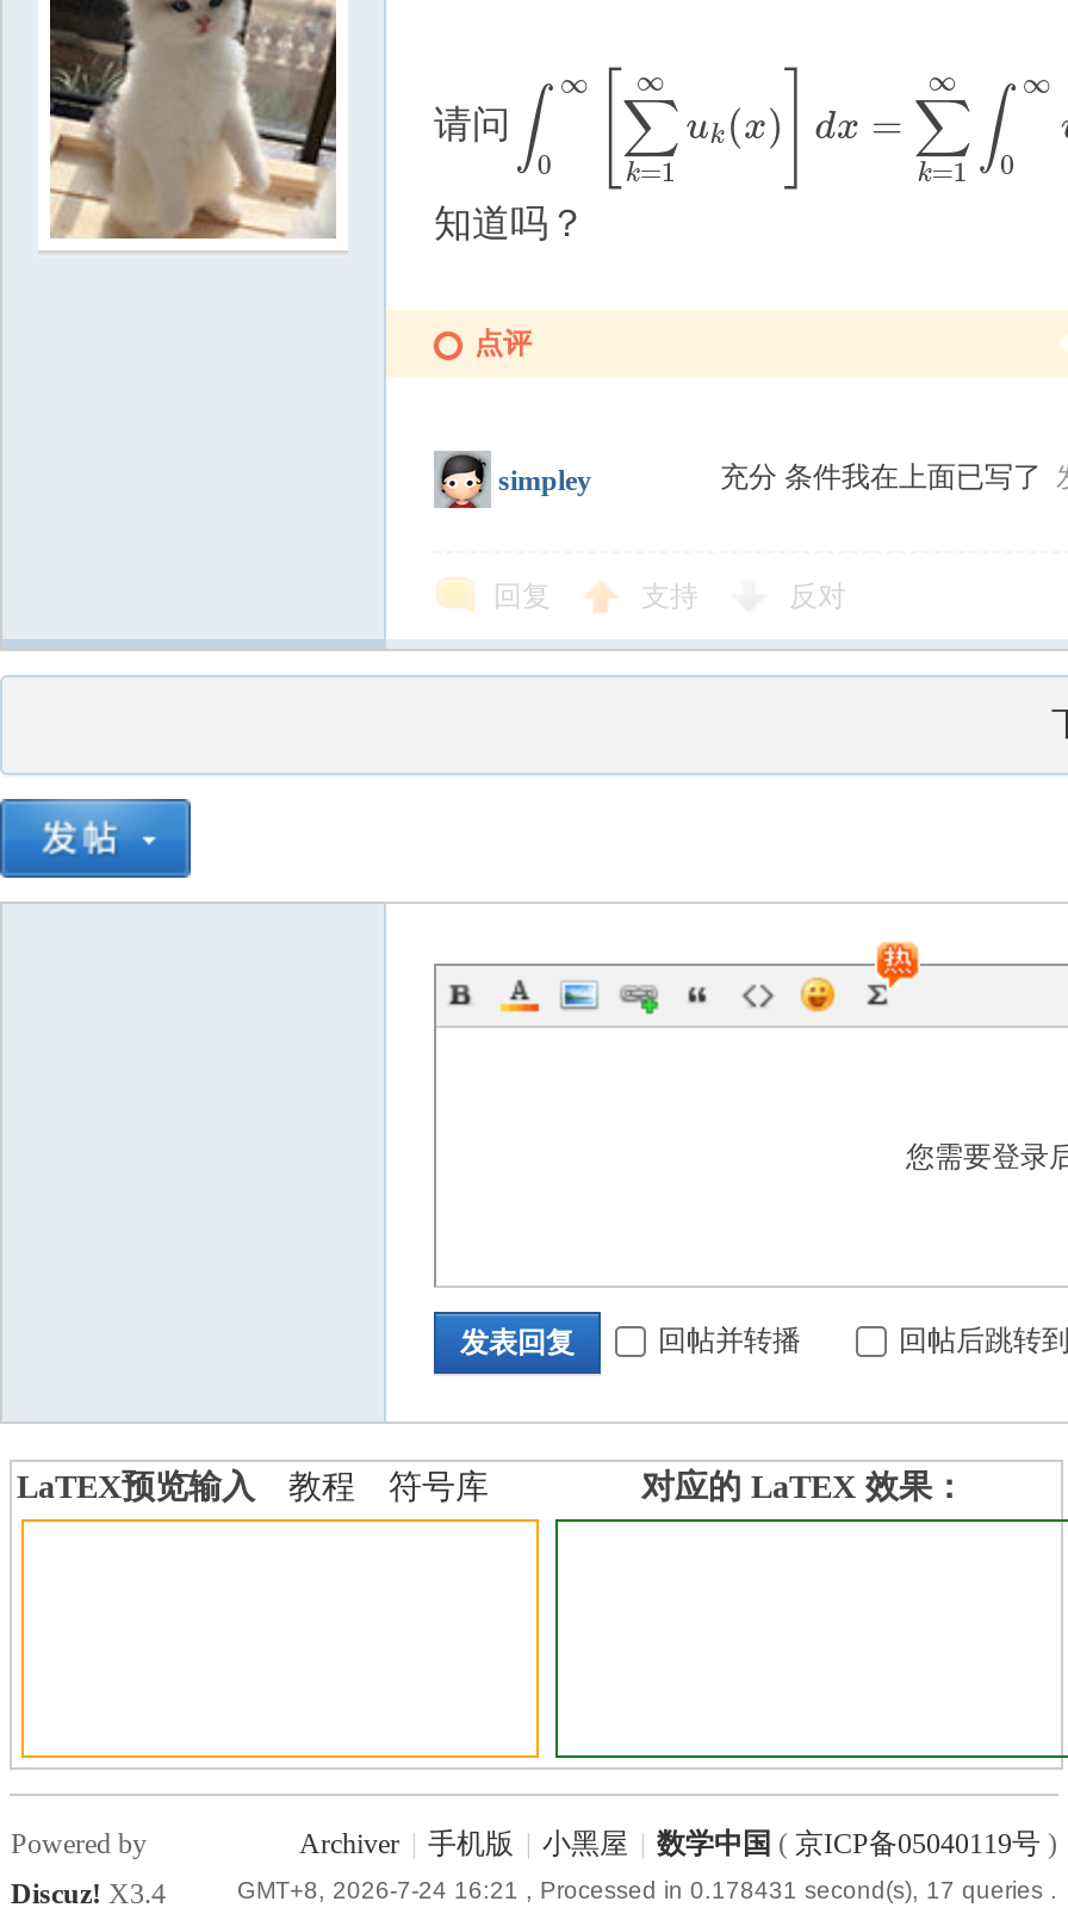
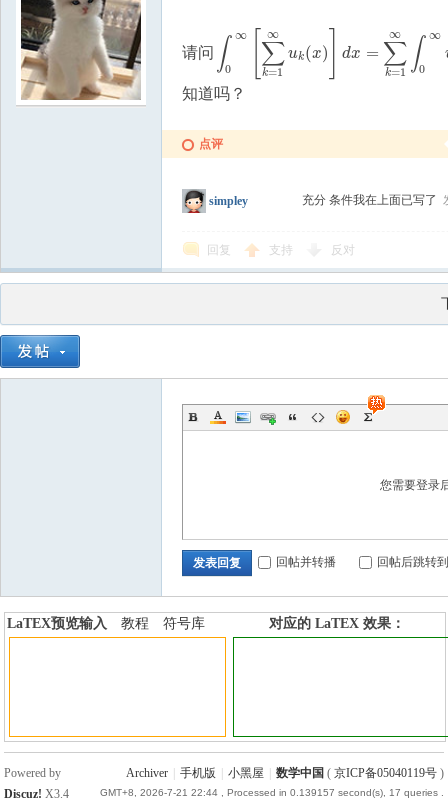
- GMT+8, 2026-7-24 16:21, Processed in 0.178431 second(s), 17 queries .
+ GMT+8, 2026-7-21 22:44, Processed in 0.139157 second(s), 17 queries .
